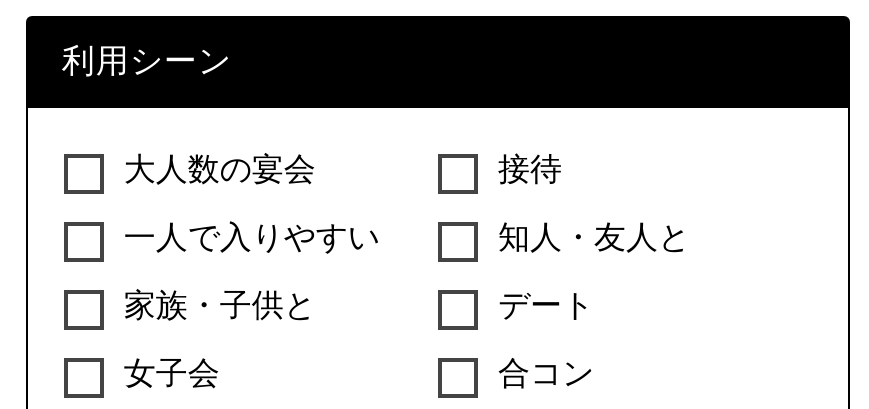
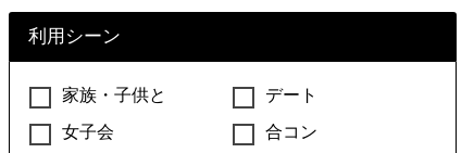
- 大人数の宴会
- 接待
- 一人で入りやすい
- 知人・友人と
